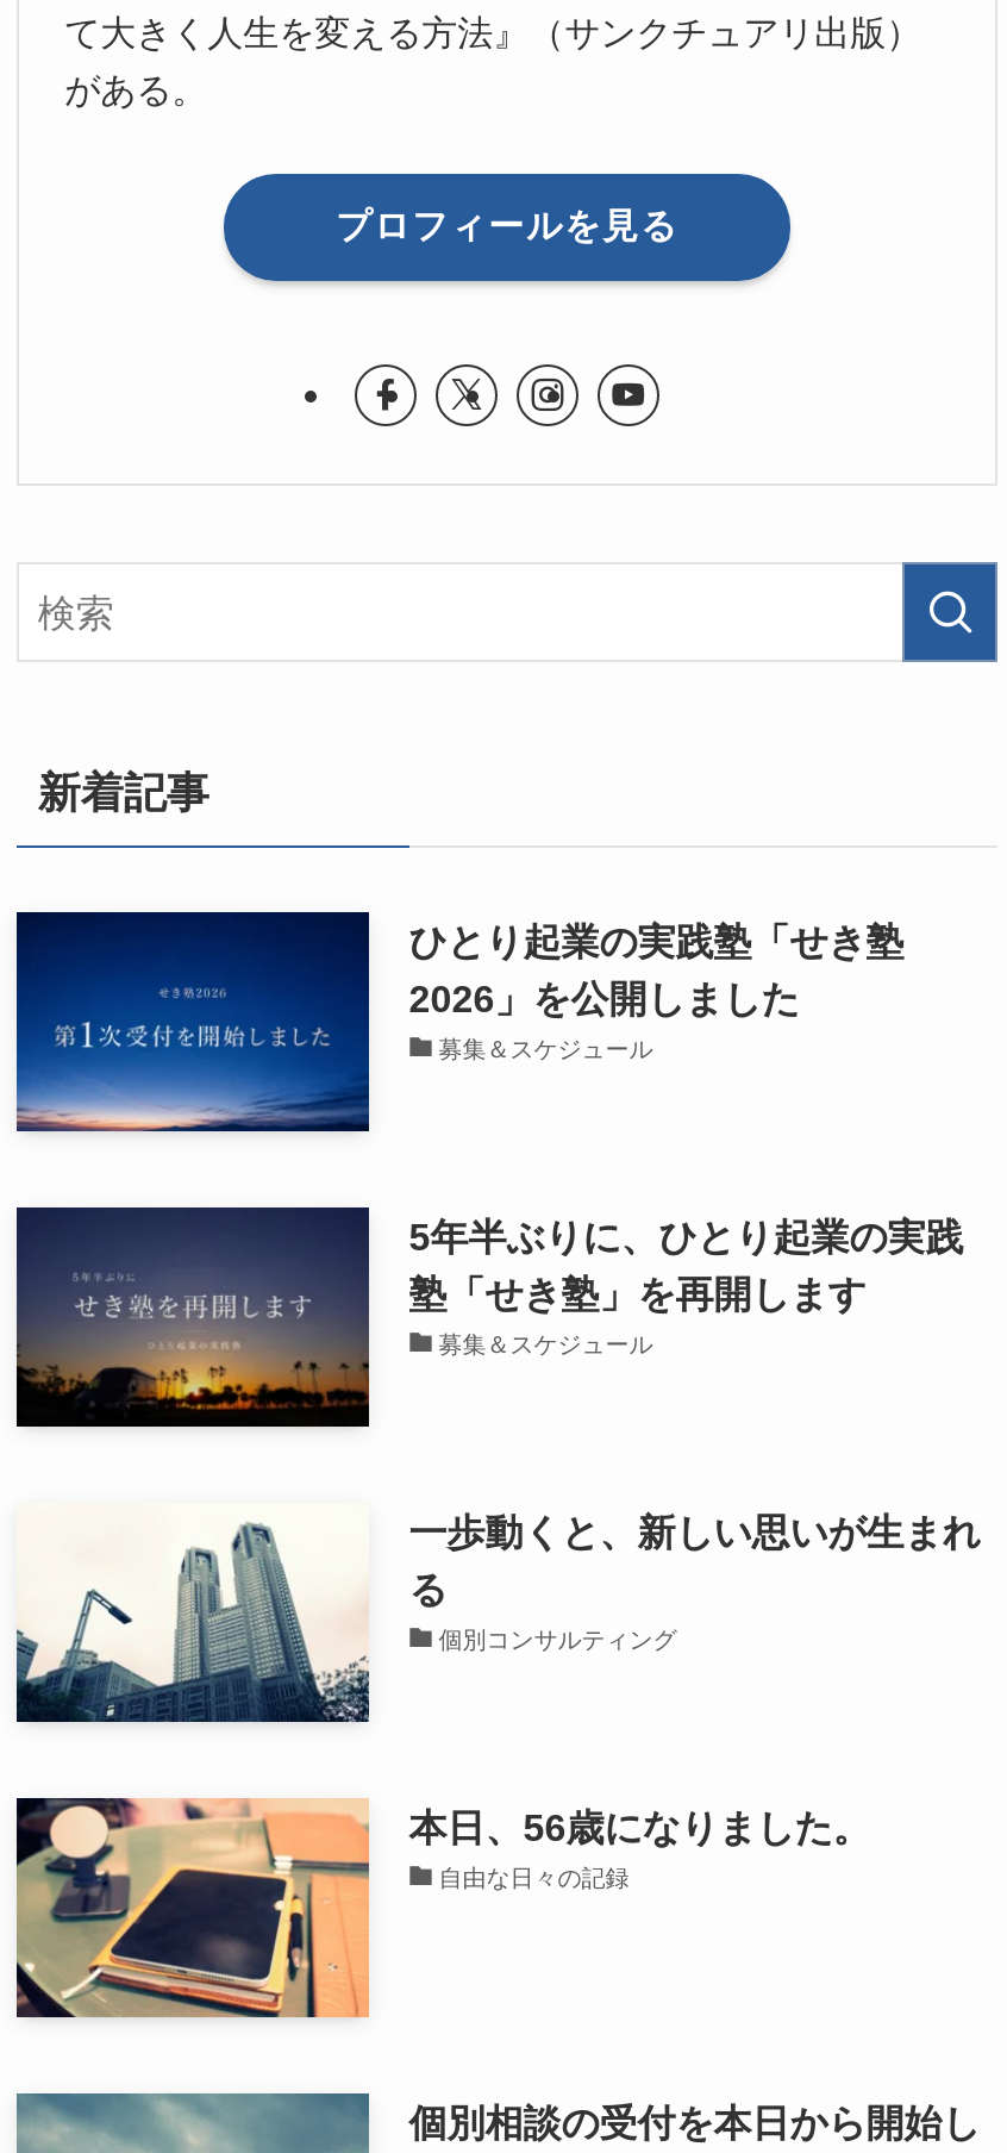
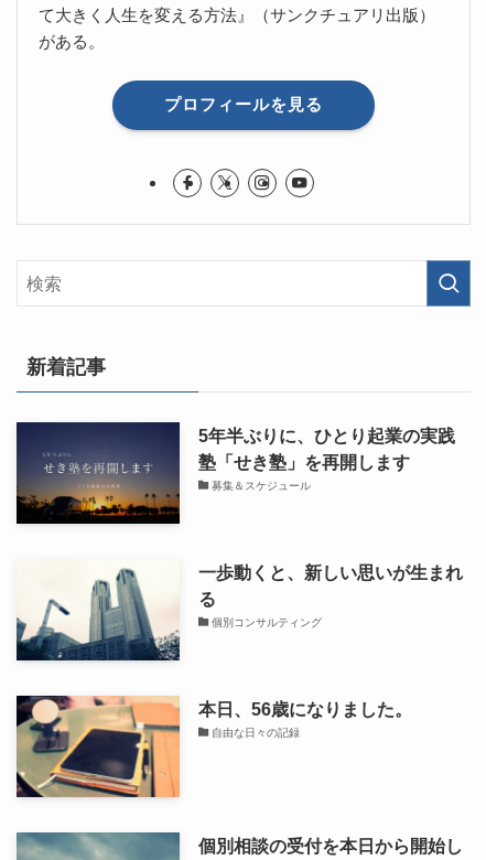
- [image]
- ひとり起業の実践塾「せき塾
- 2026」を公開しました
- 募集＆スケジュール
